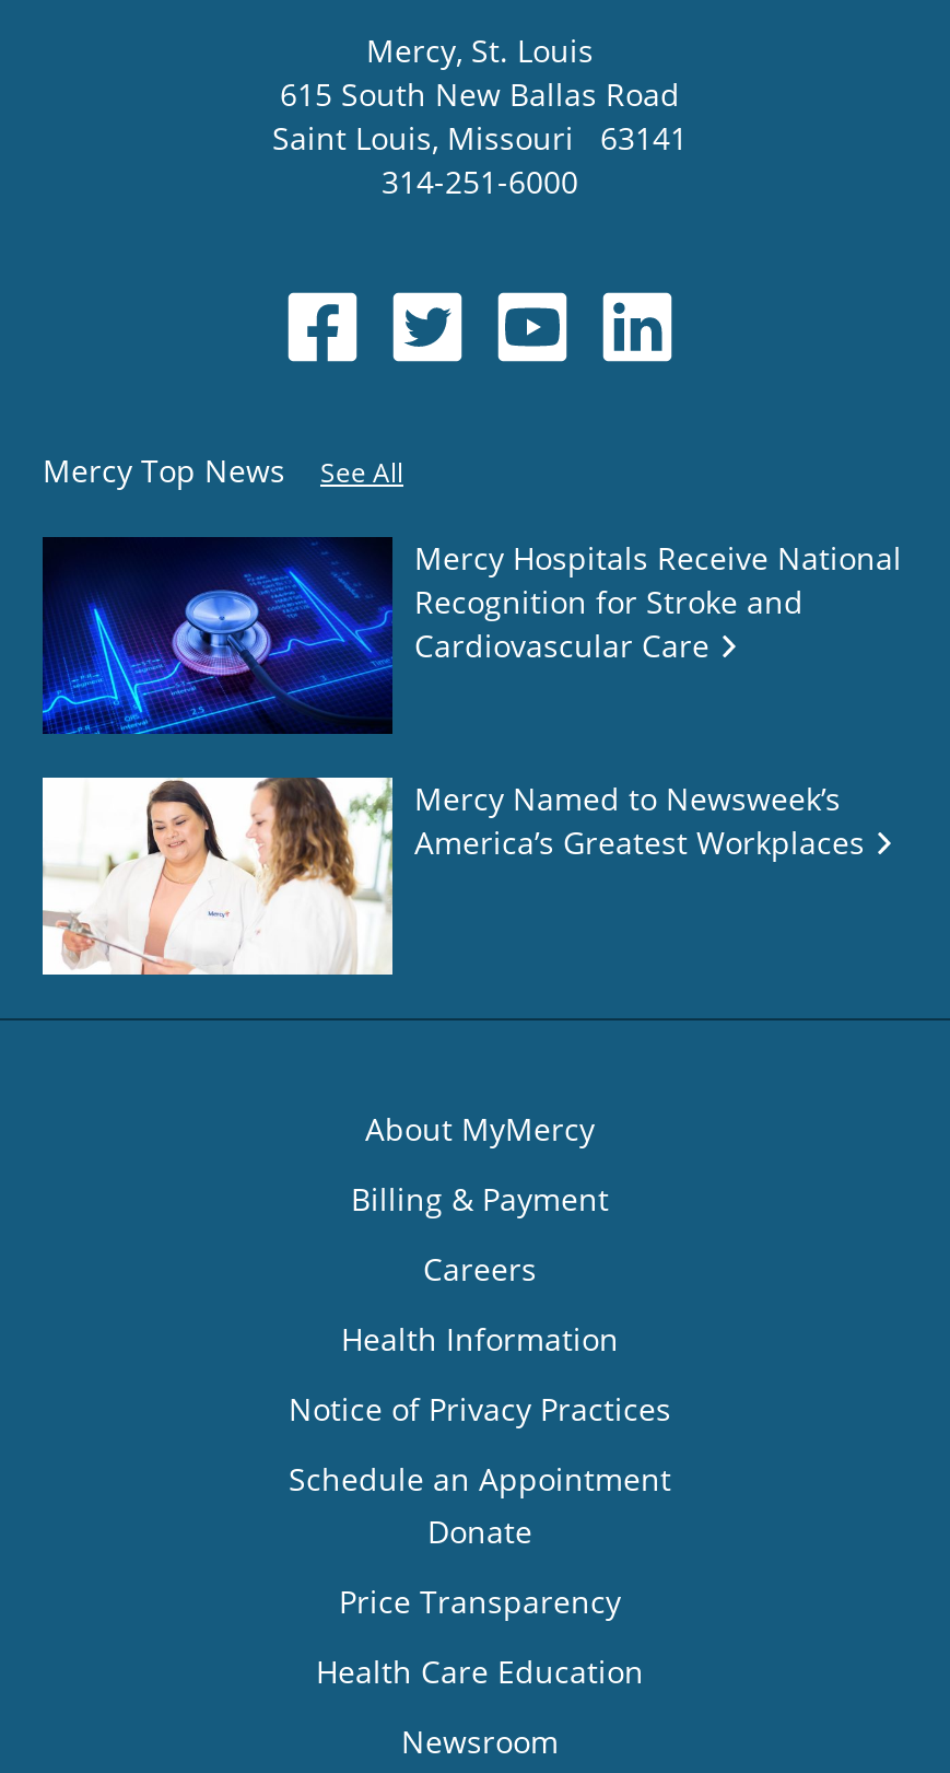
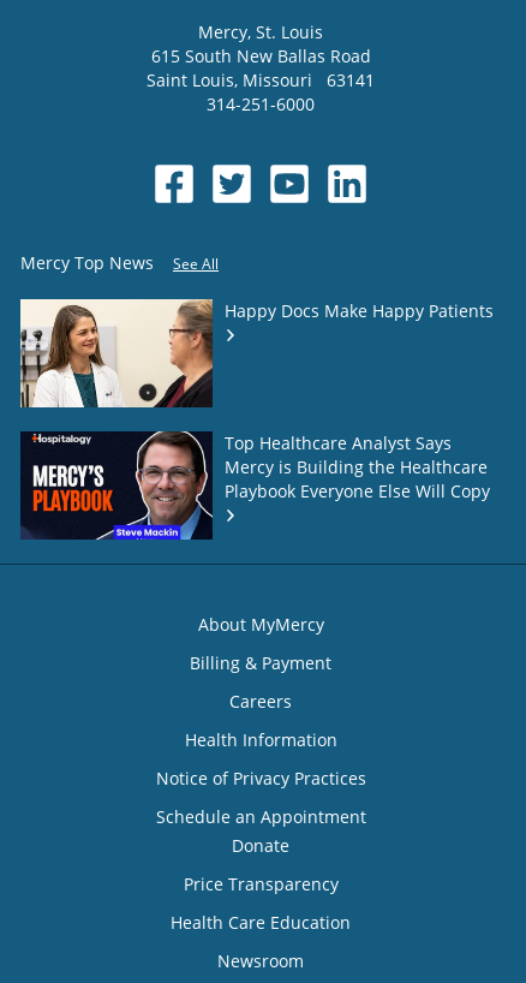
- [image]
- Mercy Hospitals Receive National
- Recognition for Stroke and
- Cardiovascular Care
+ [image]
+ Happy Docs Make Happy Patients

- [image]
- Mercy Named to Newsweek’s
- America’s Greatest Workplaces
+ [image]
+ Top Healthcare Analyst Says
+ Mercy is Building the Healthcare
+ Playbook Everyone Else Will Copy
